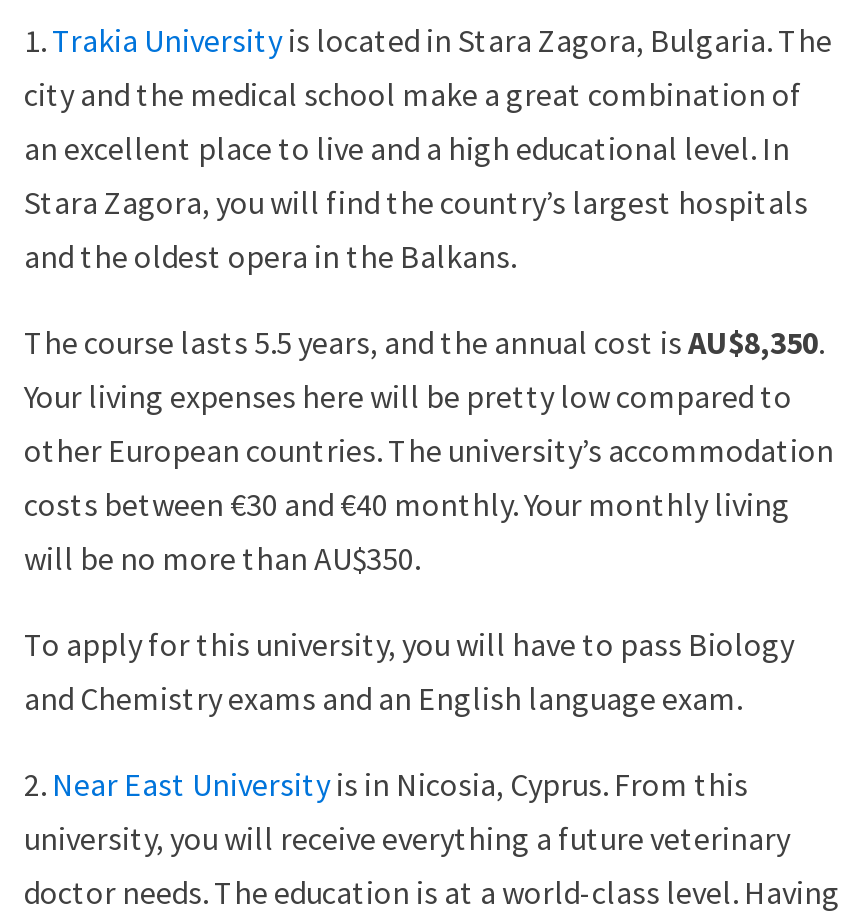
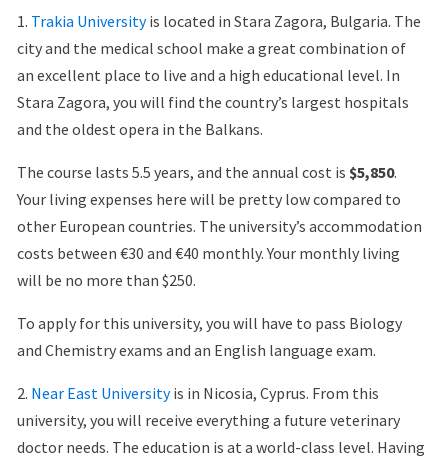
- The course lasts 5.5 years, and the annual cost is AU$8,350.
+ The course lasts 5.5 years, and the annual cost is $5,850.

- will be no more than AU$350.
+ will be no more than $250.
